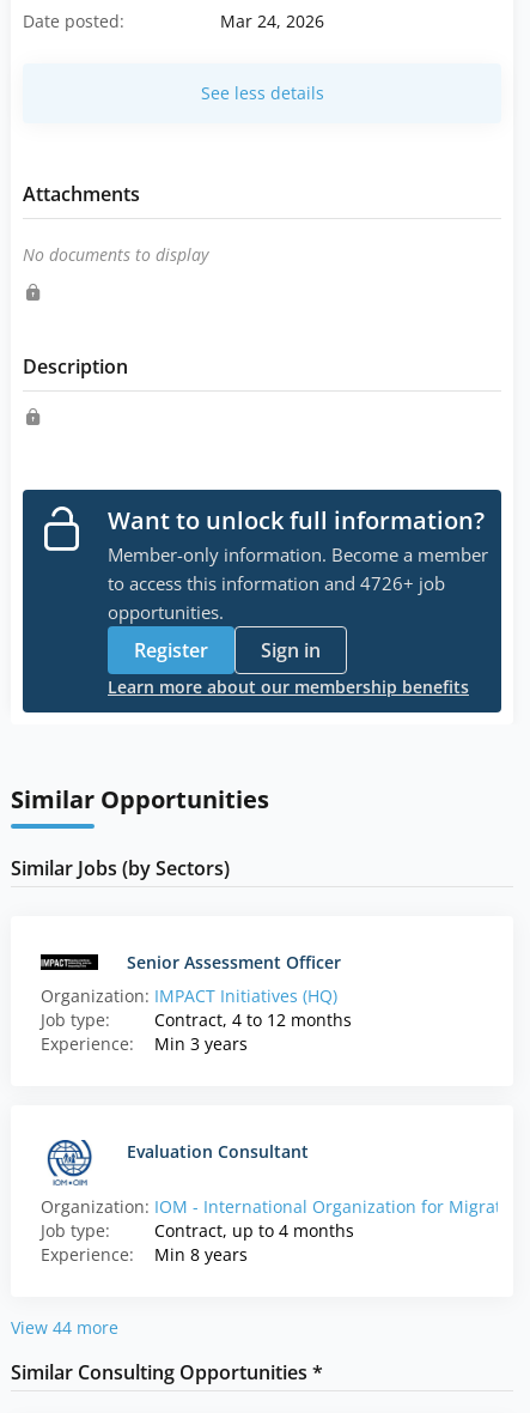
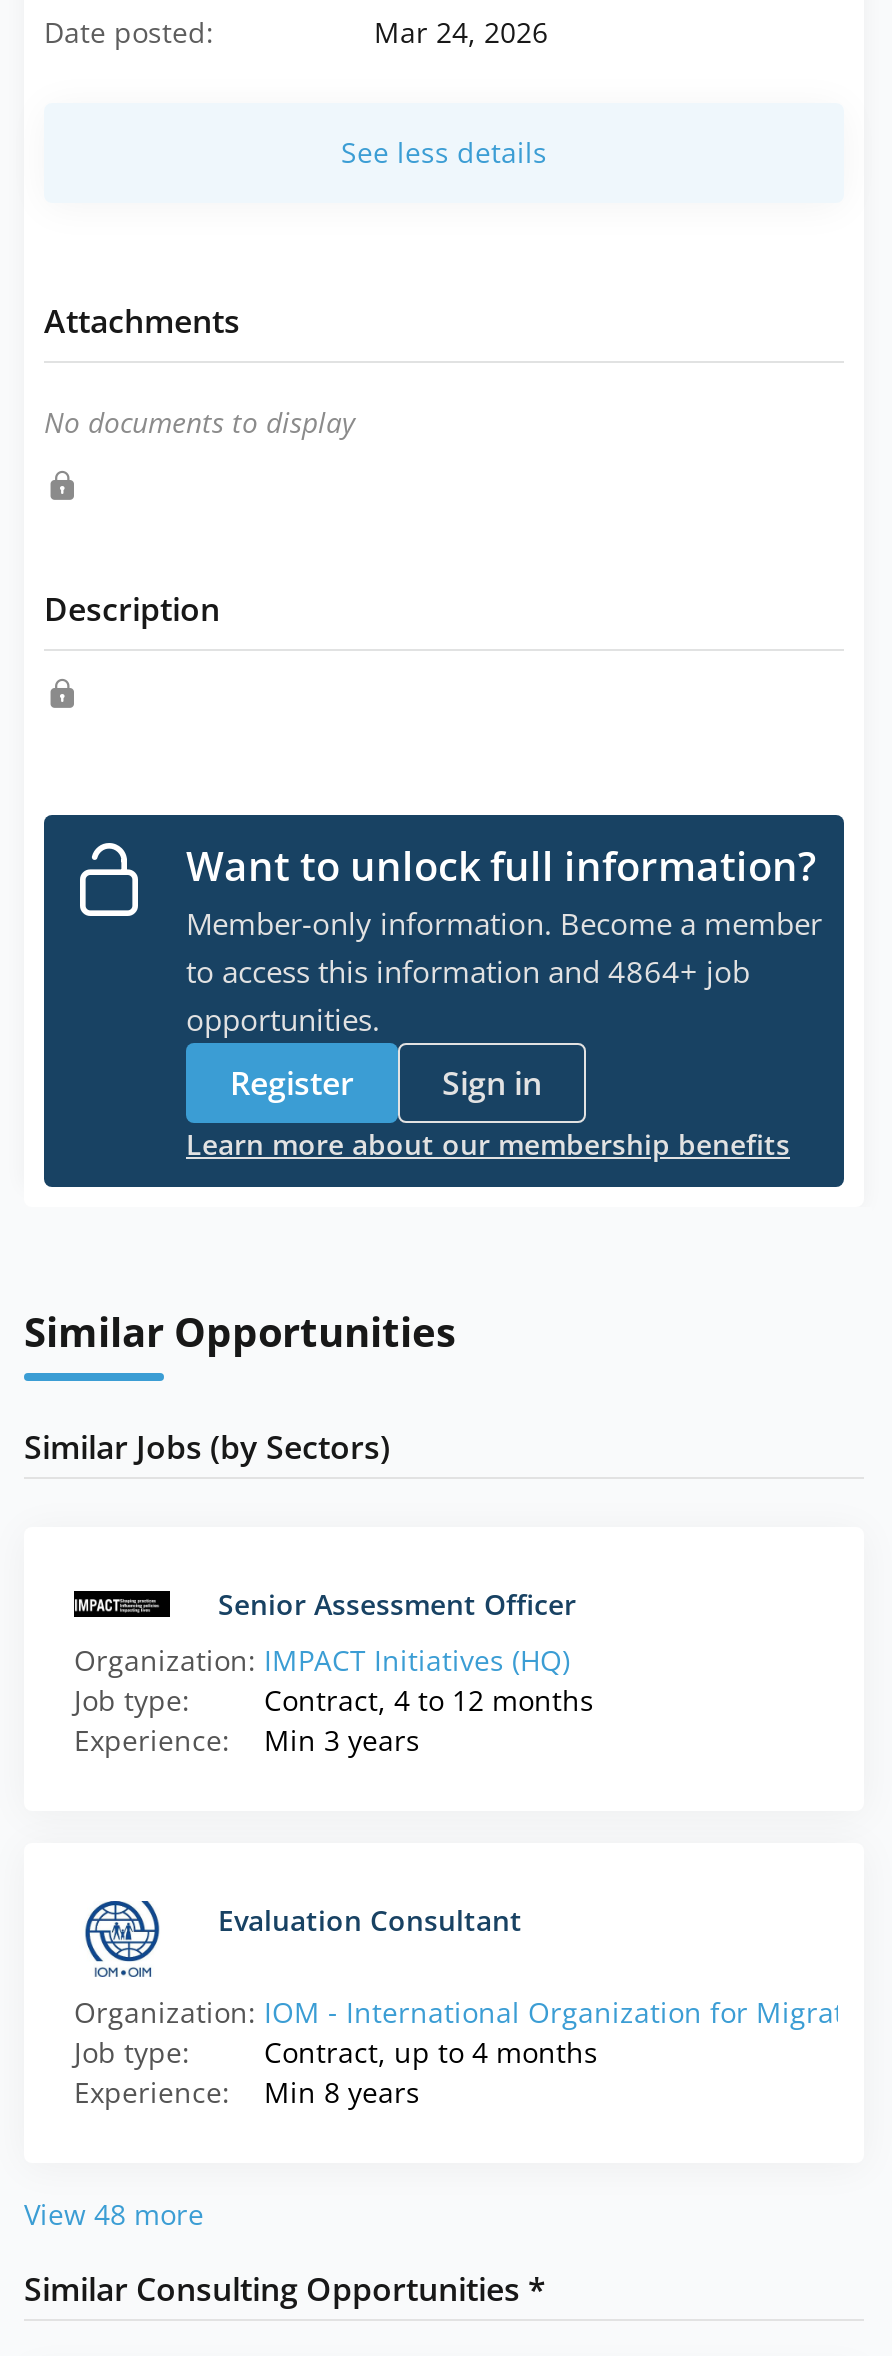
- to access this information and 4726+ job
+ to access this information and 4864+ job

- View 44 more
+ View 48 more
